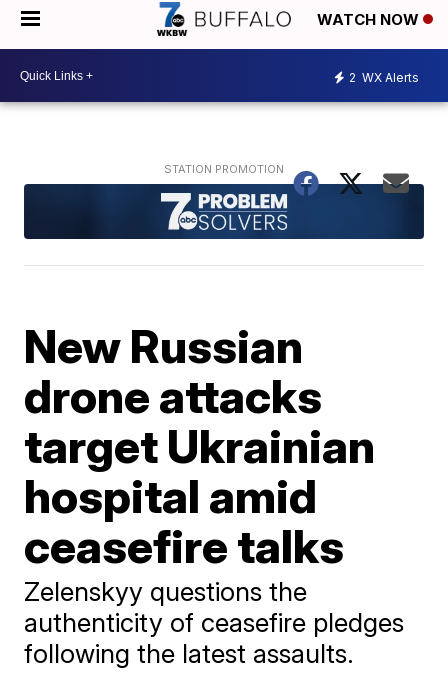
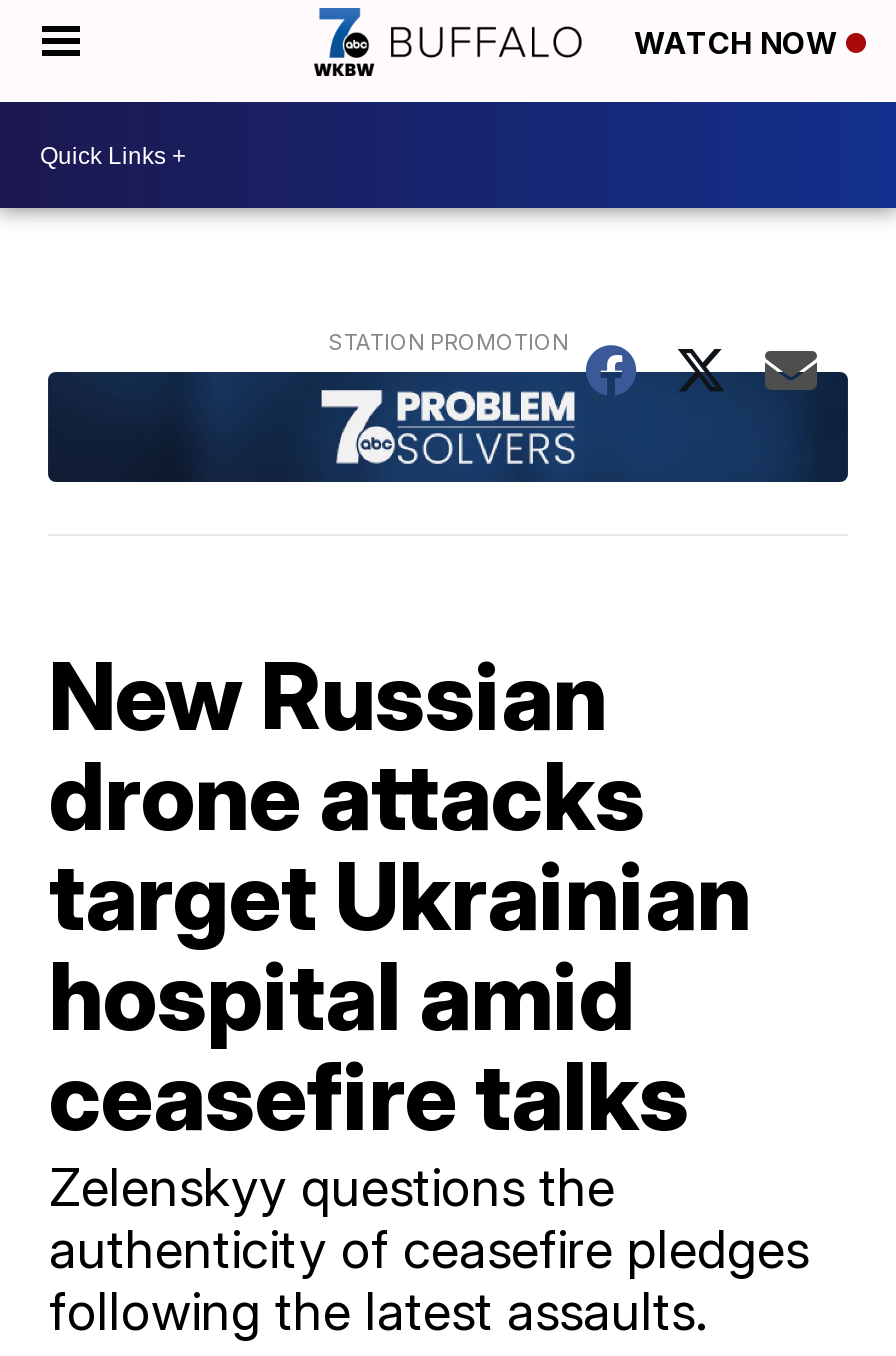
- 2 WX Alerts
